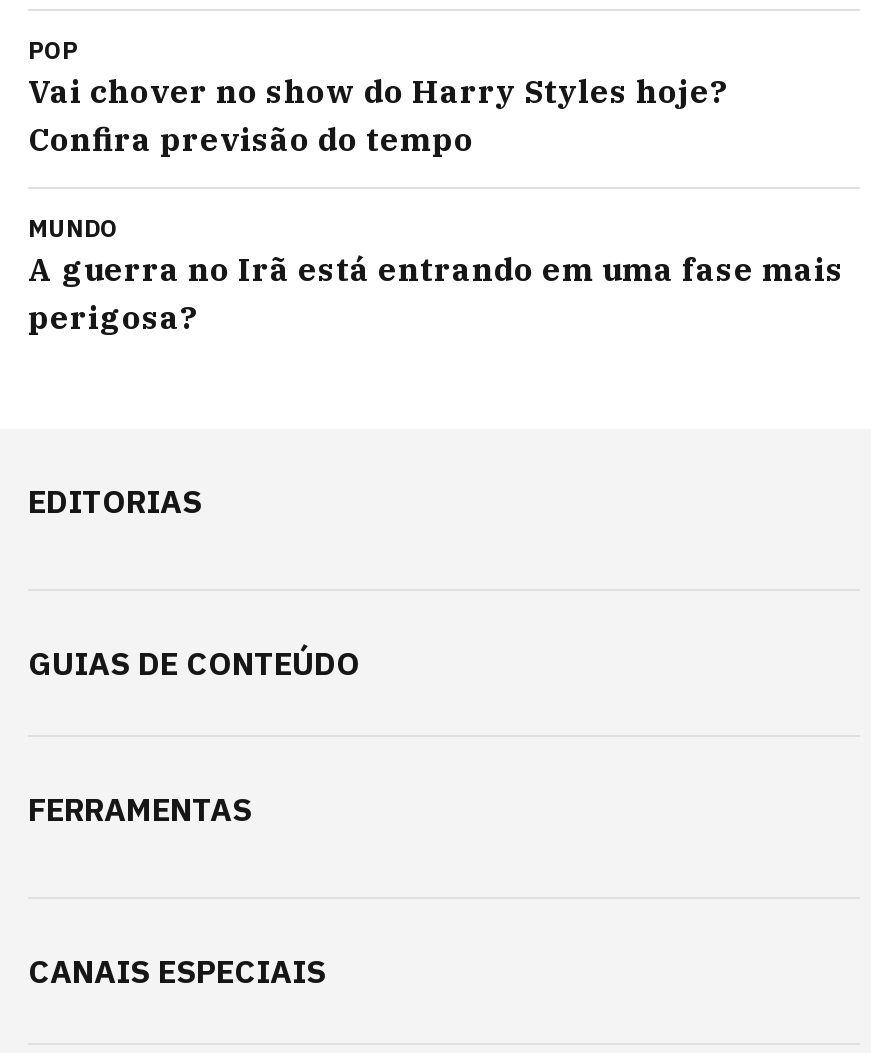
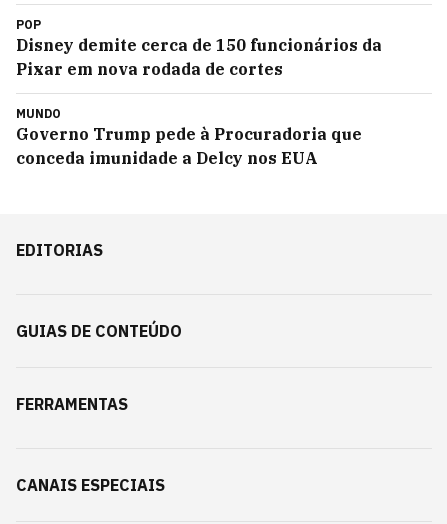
- Vai chover no show do Harry Styles hoje?
- Confira previsão do tempo
+ Disney demite cerca de 150 funcionários da
+ Pixar em nova rodada de cortes

- A guerra no Irã está entrando em uma fase mais
- perigosa?
+ Governo Trump pede à Procuradoria que
+ conceda imunidade a Delcy nos EUA
